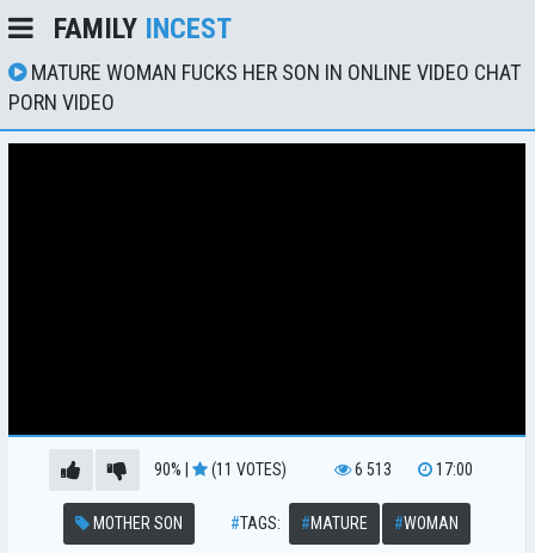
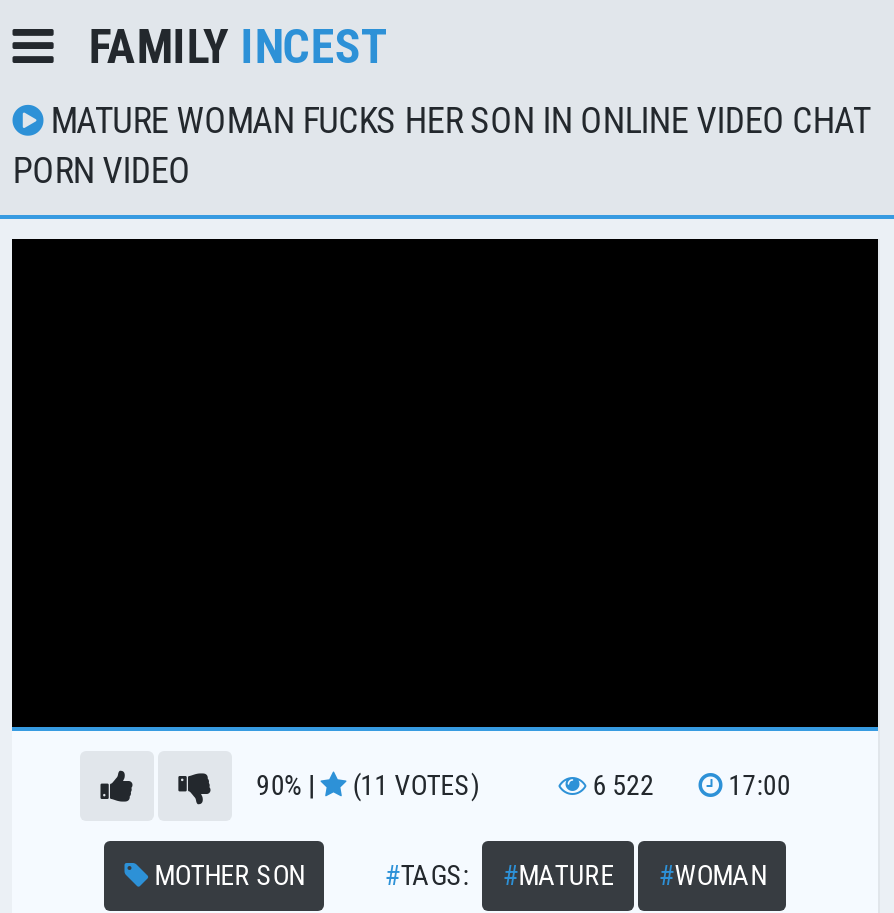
- 6 513
+ 6 522
